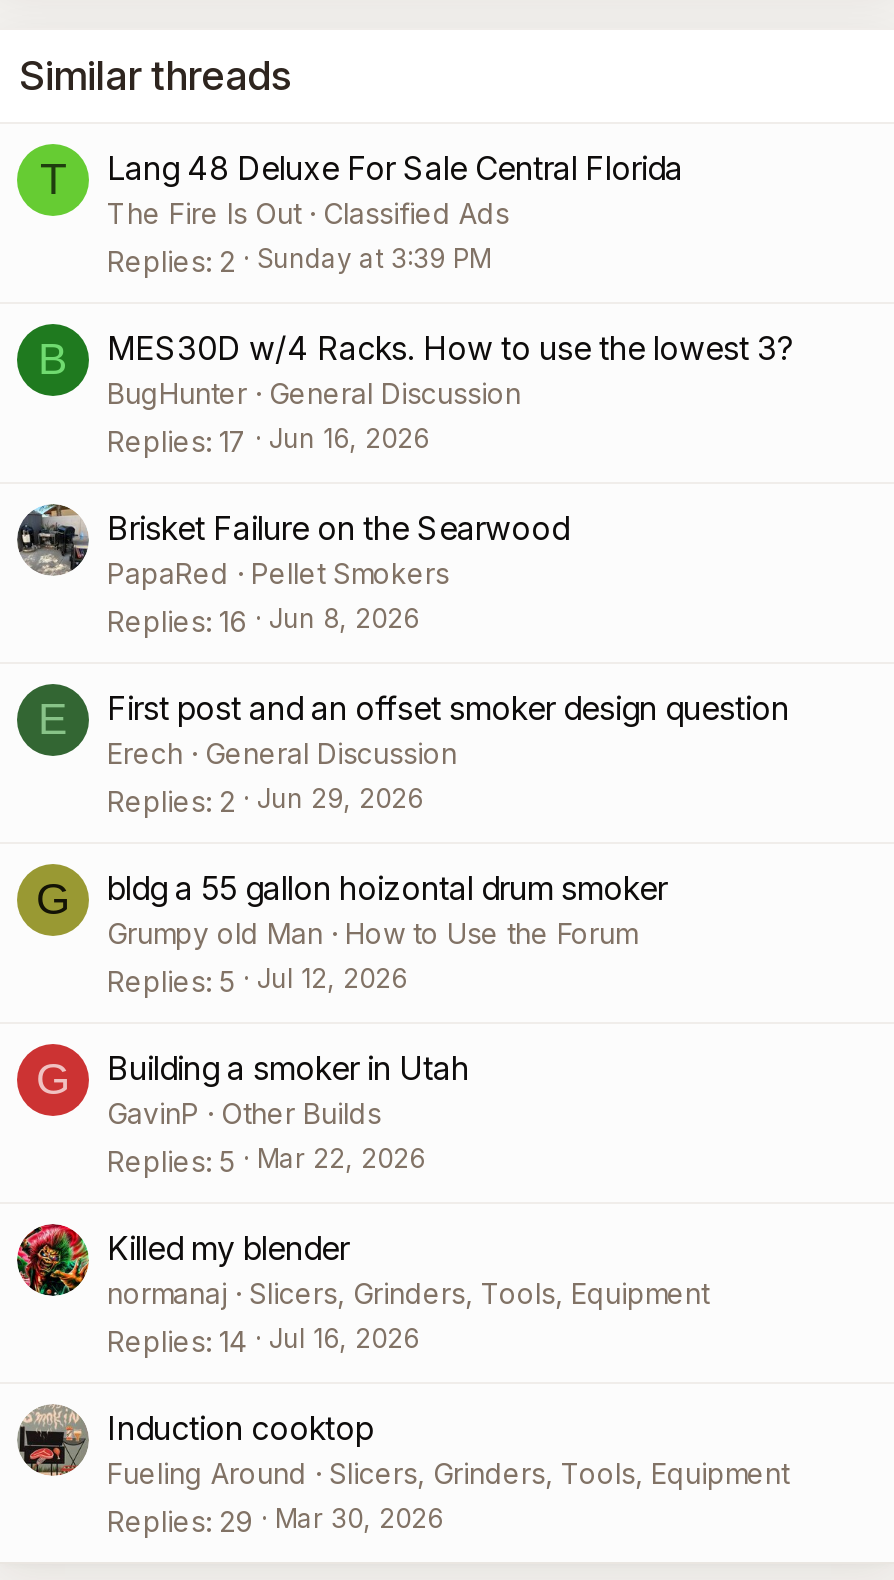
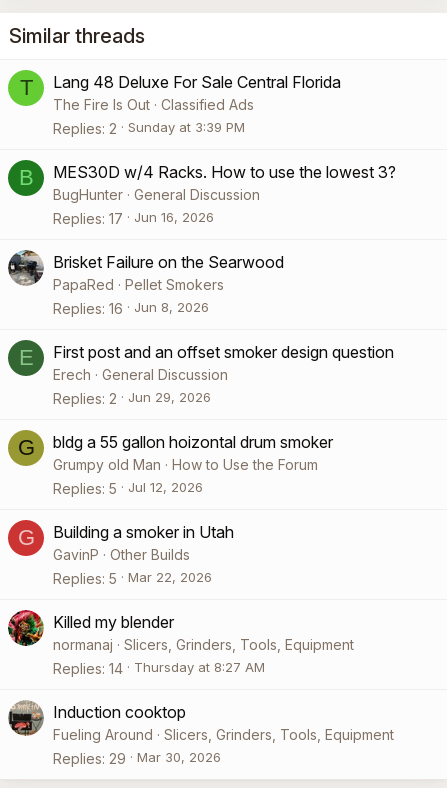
- Jul 16, 2026
+ Thursday at 8:27 AM
